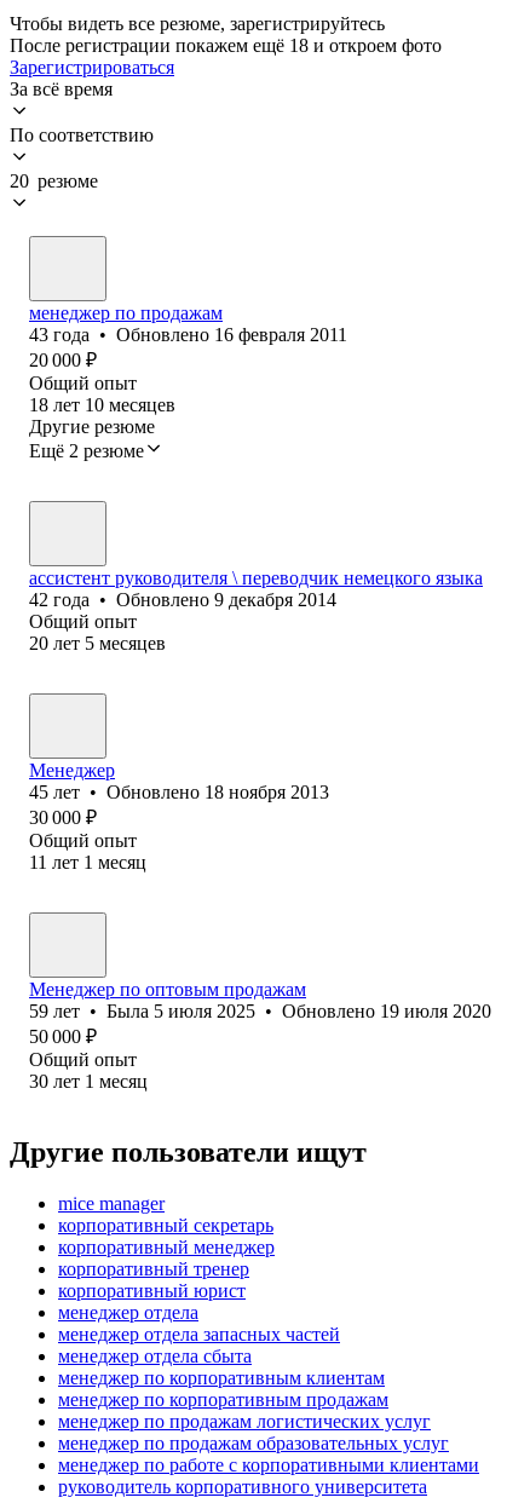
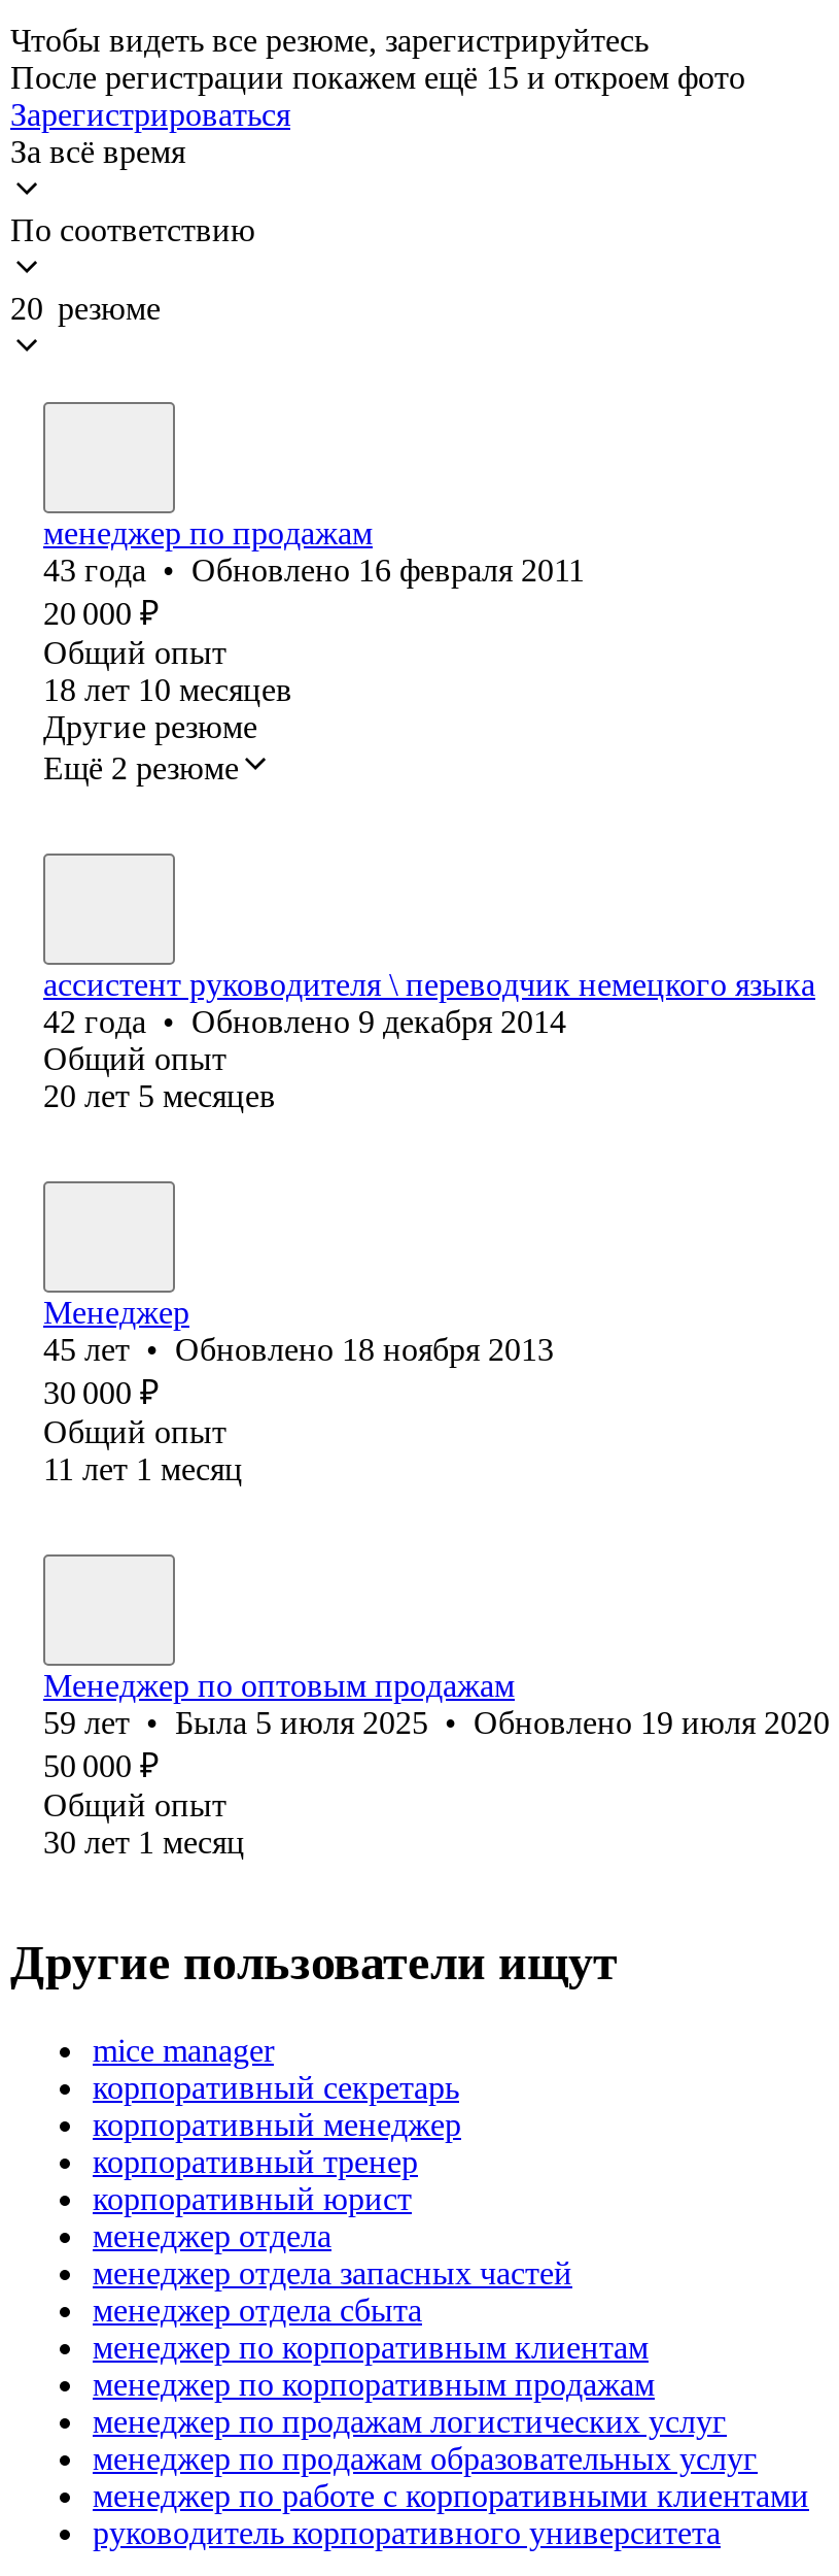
- После регистрации покажем ещё 18 и откроем фото
+ После регистрации покажем ещё 15 и откроем фото
